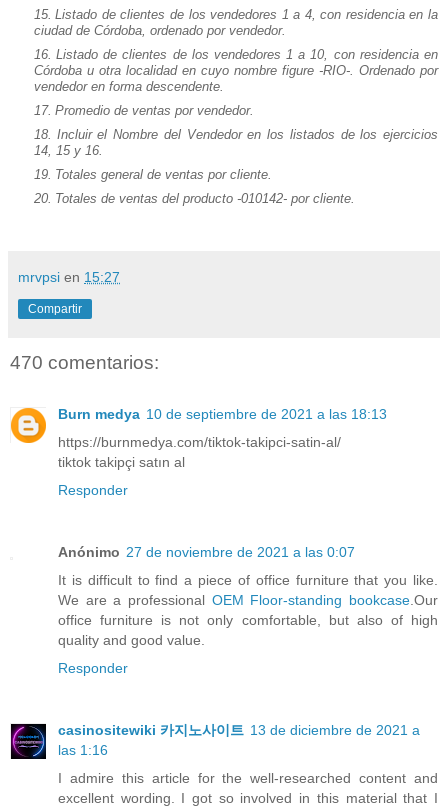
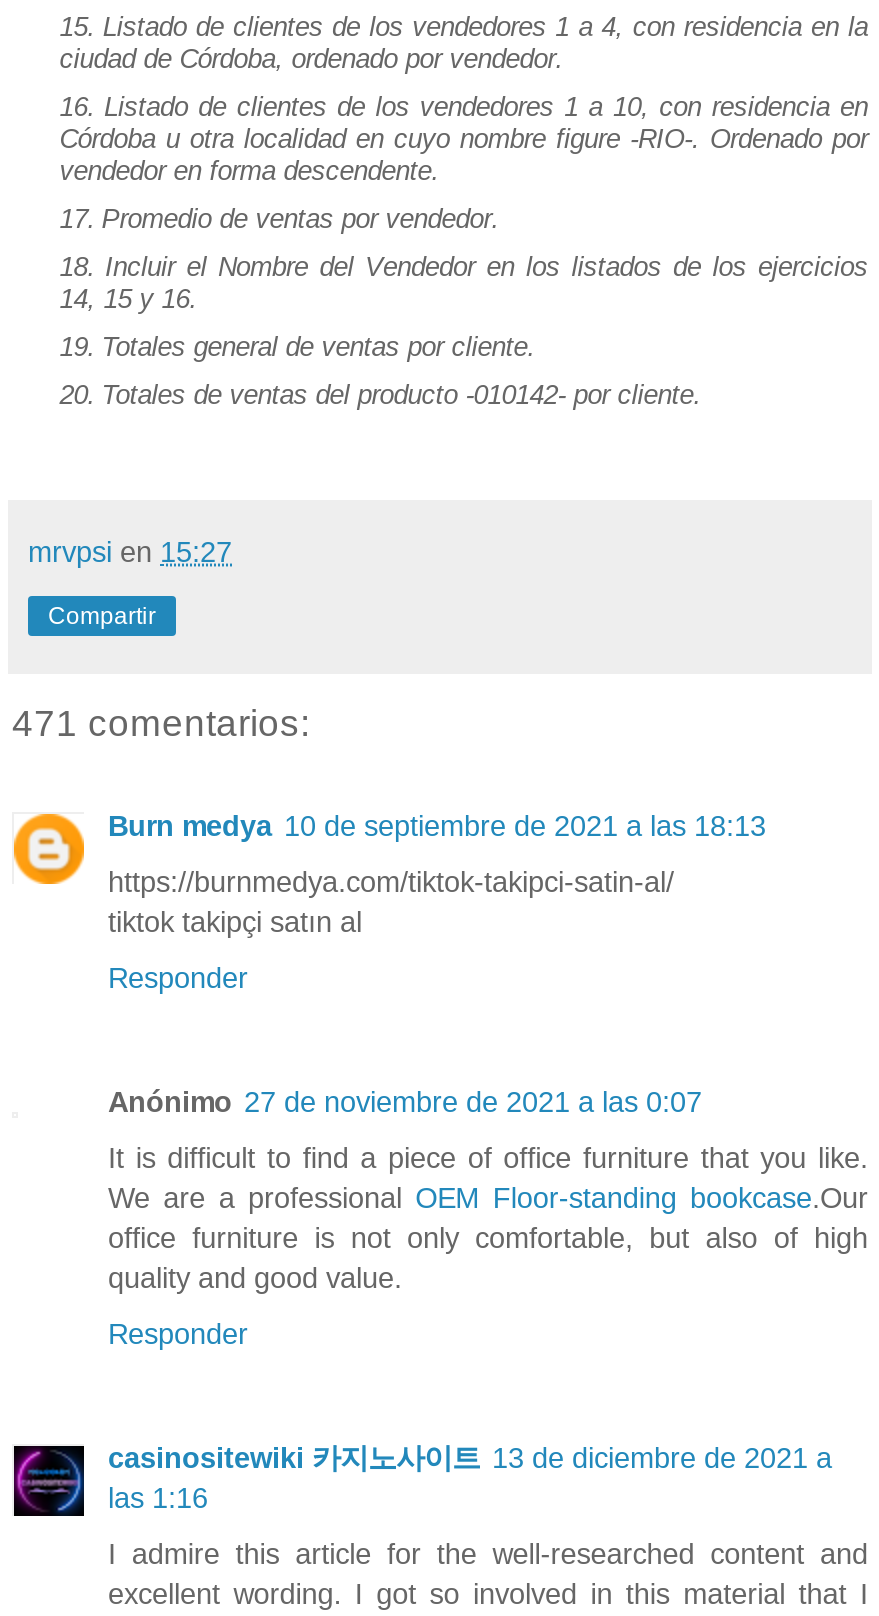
- 470 comentarios:
+ 471 comentarios:
